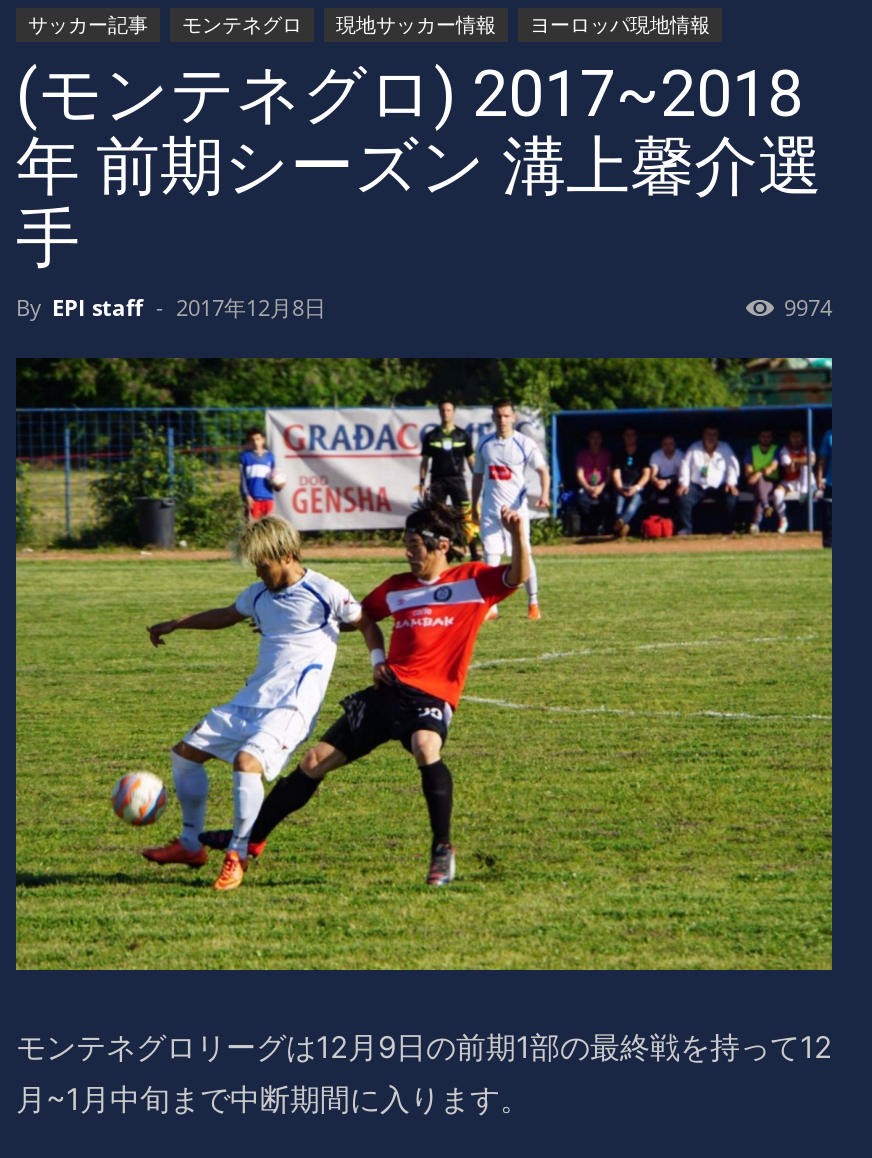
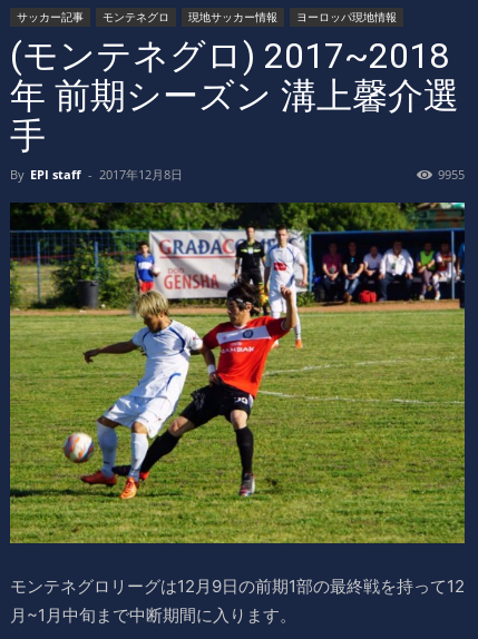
- 9974
+ 9955
